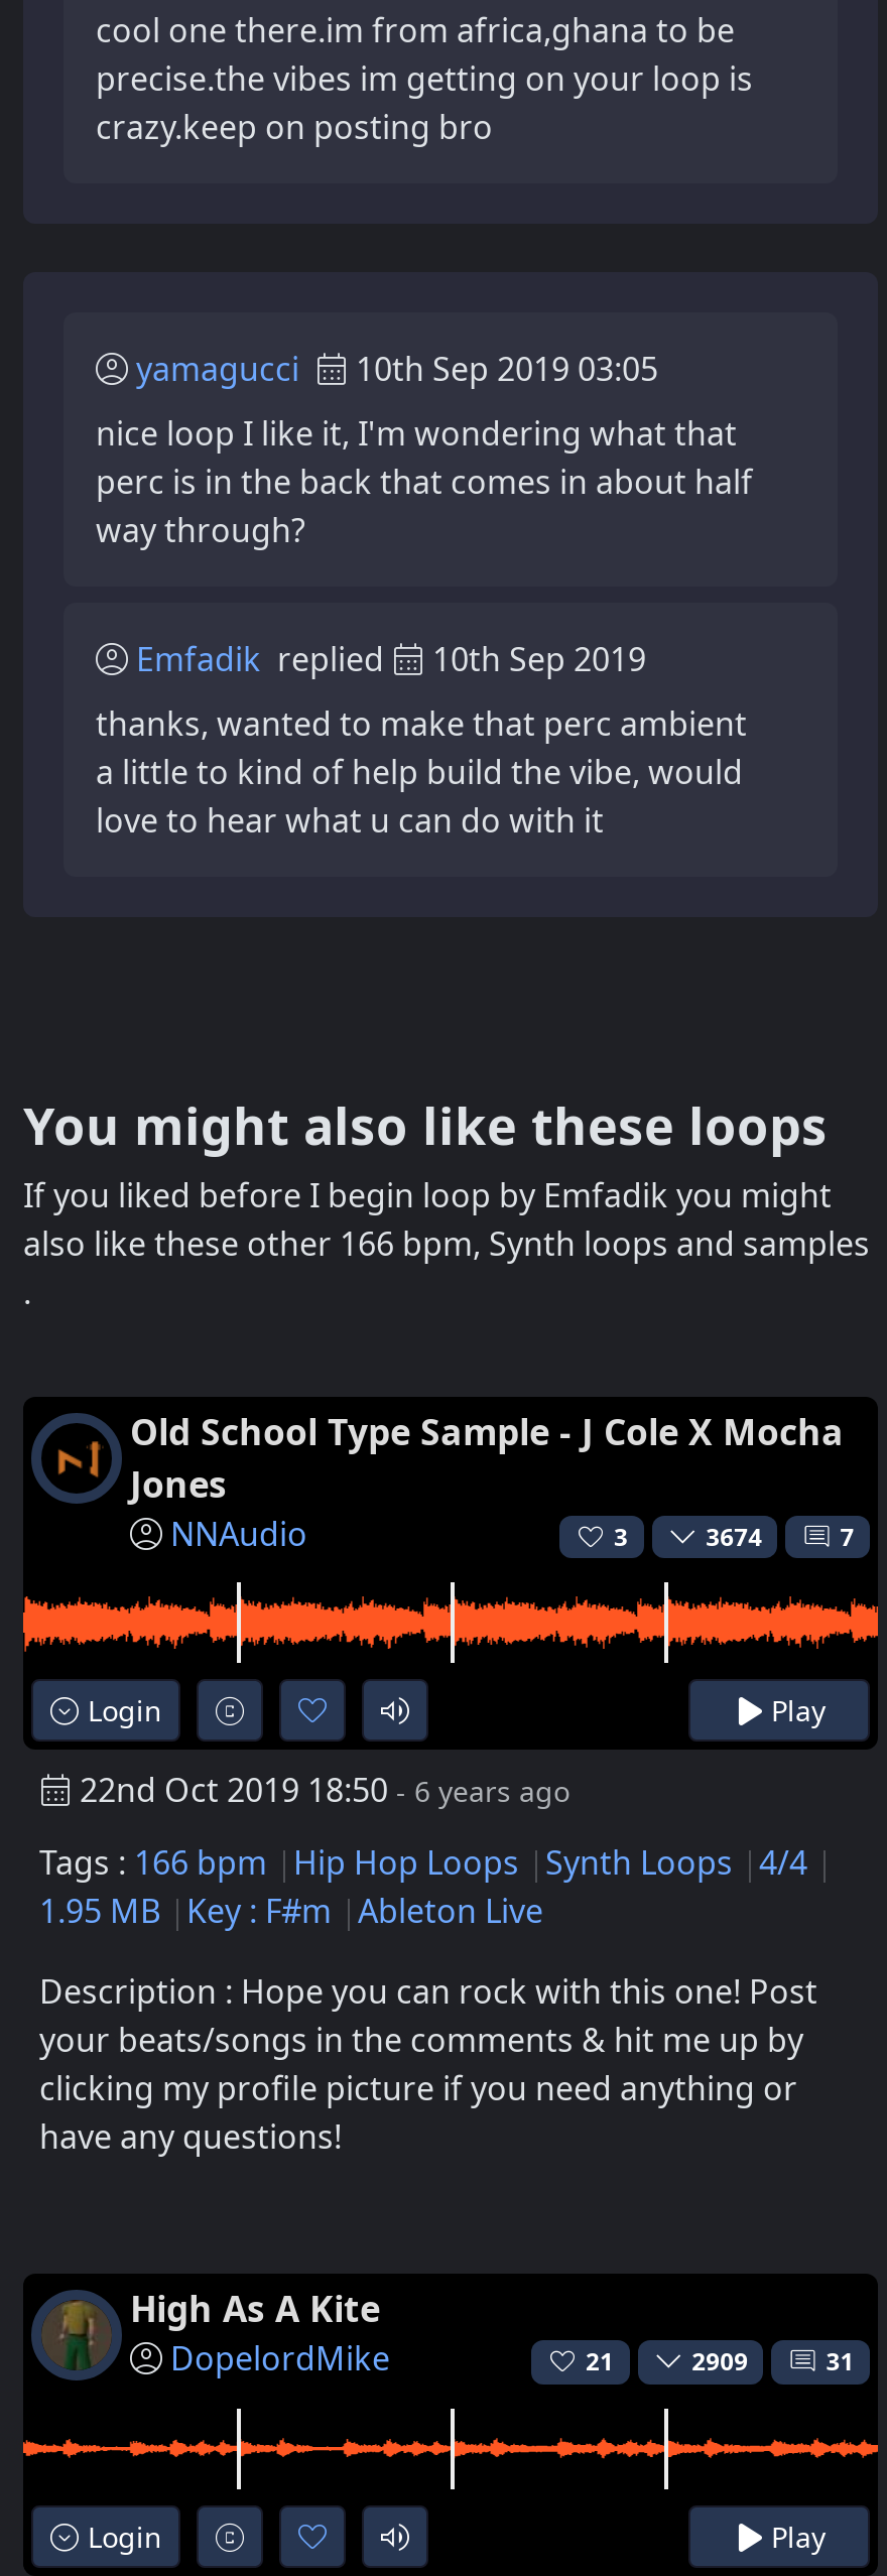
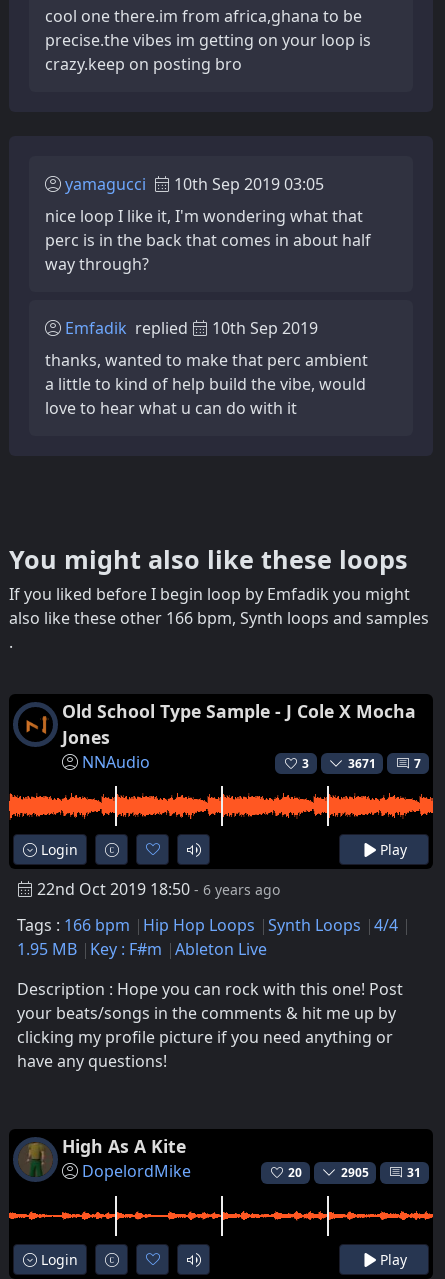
- 3674
+ 3671

- 21
+ 20

- 2909
+ 2905
